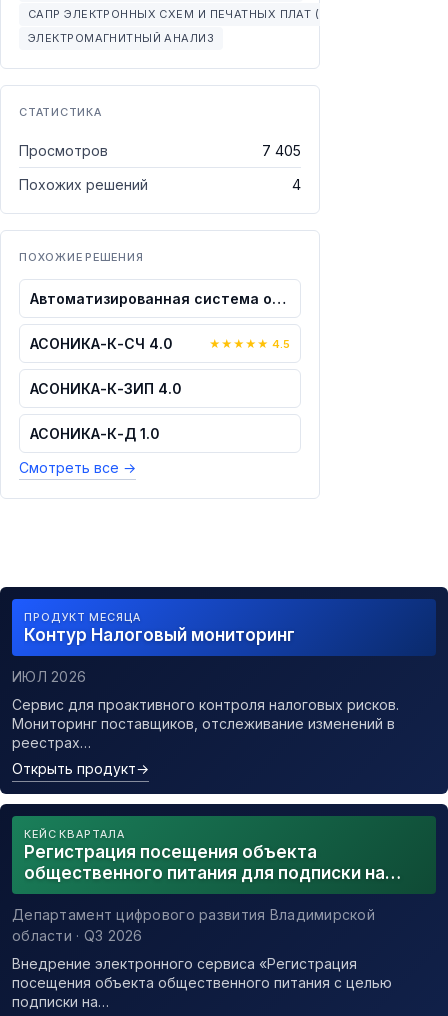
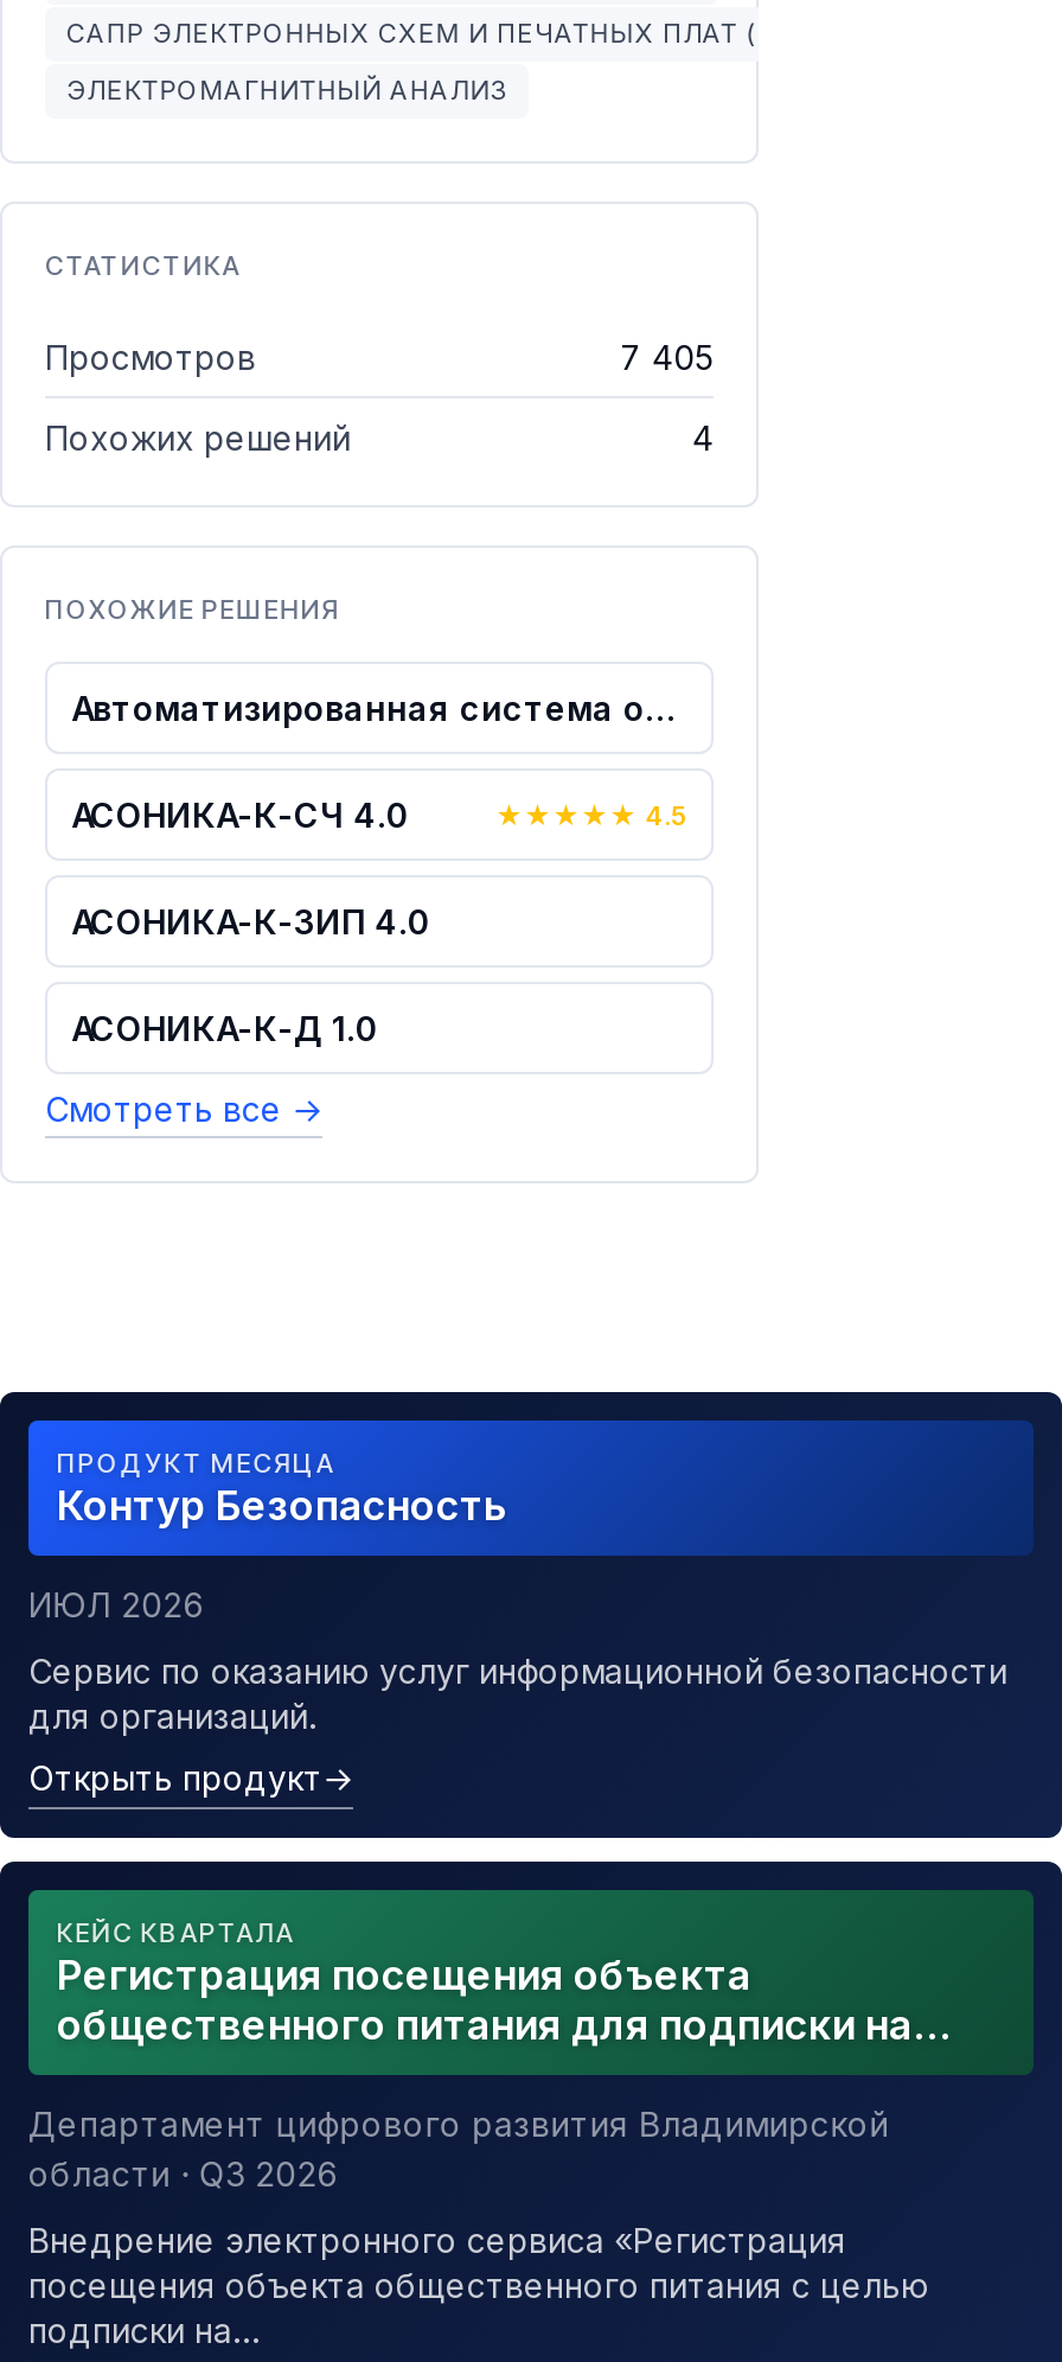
- Контур Налоговый мониторинг
+ Контур Безопасность

- Сервис для проактивного контроля налоговых рисков.
- Мониторинг поставщиков, отслеживание изменений в
- реестрах…
+ Сервис по оказанию услуг информационной безопасности
+ для организаций.
